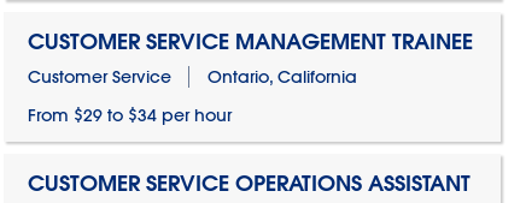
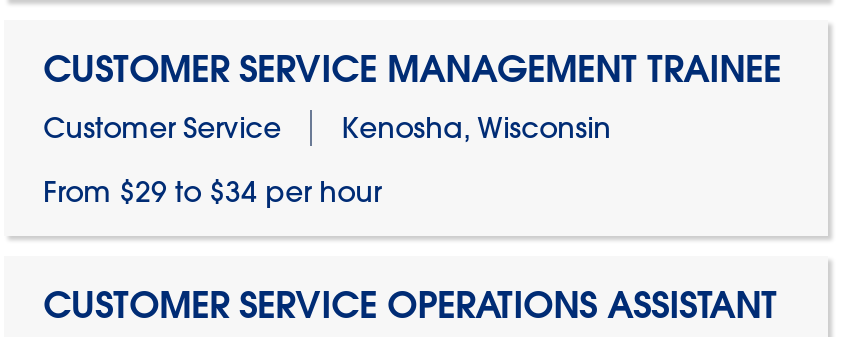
- Ontario, California
+ Kenosha, Wisconsin
